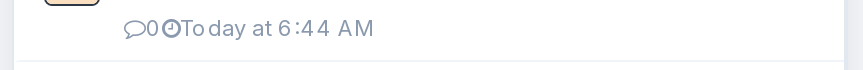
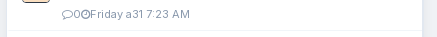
- 0 Today at 6:44 AM
+ 0 Friday a31 7:23 AM
